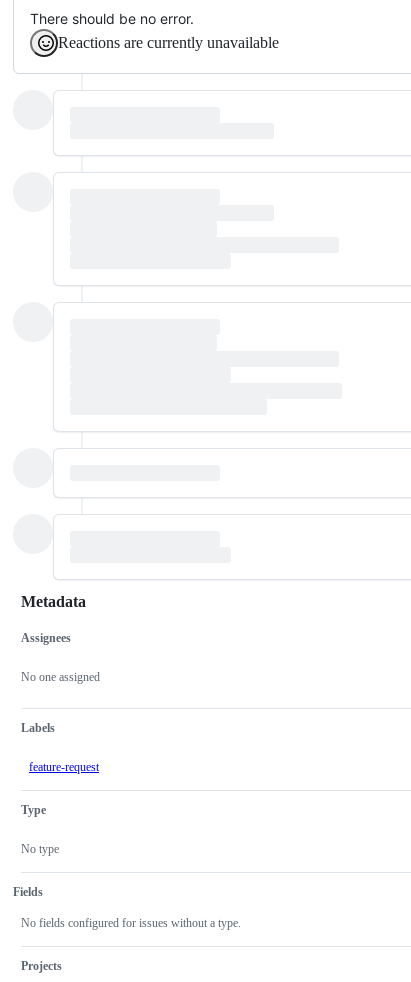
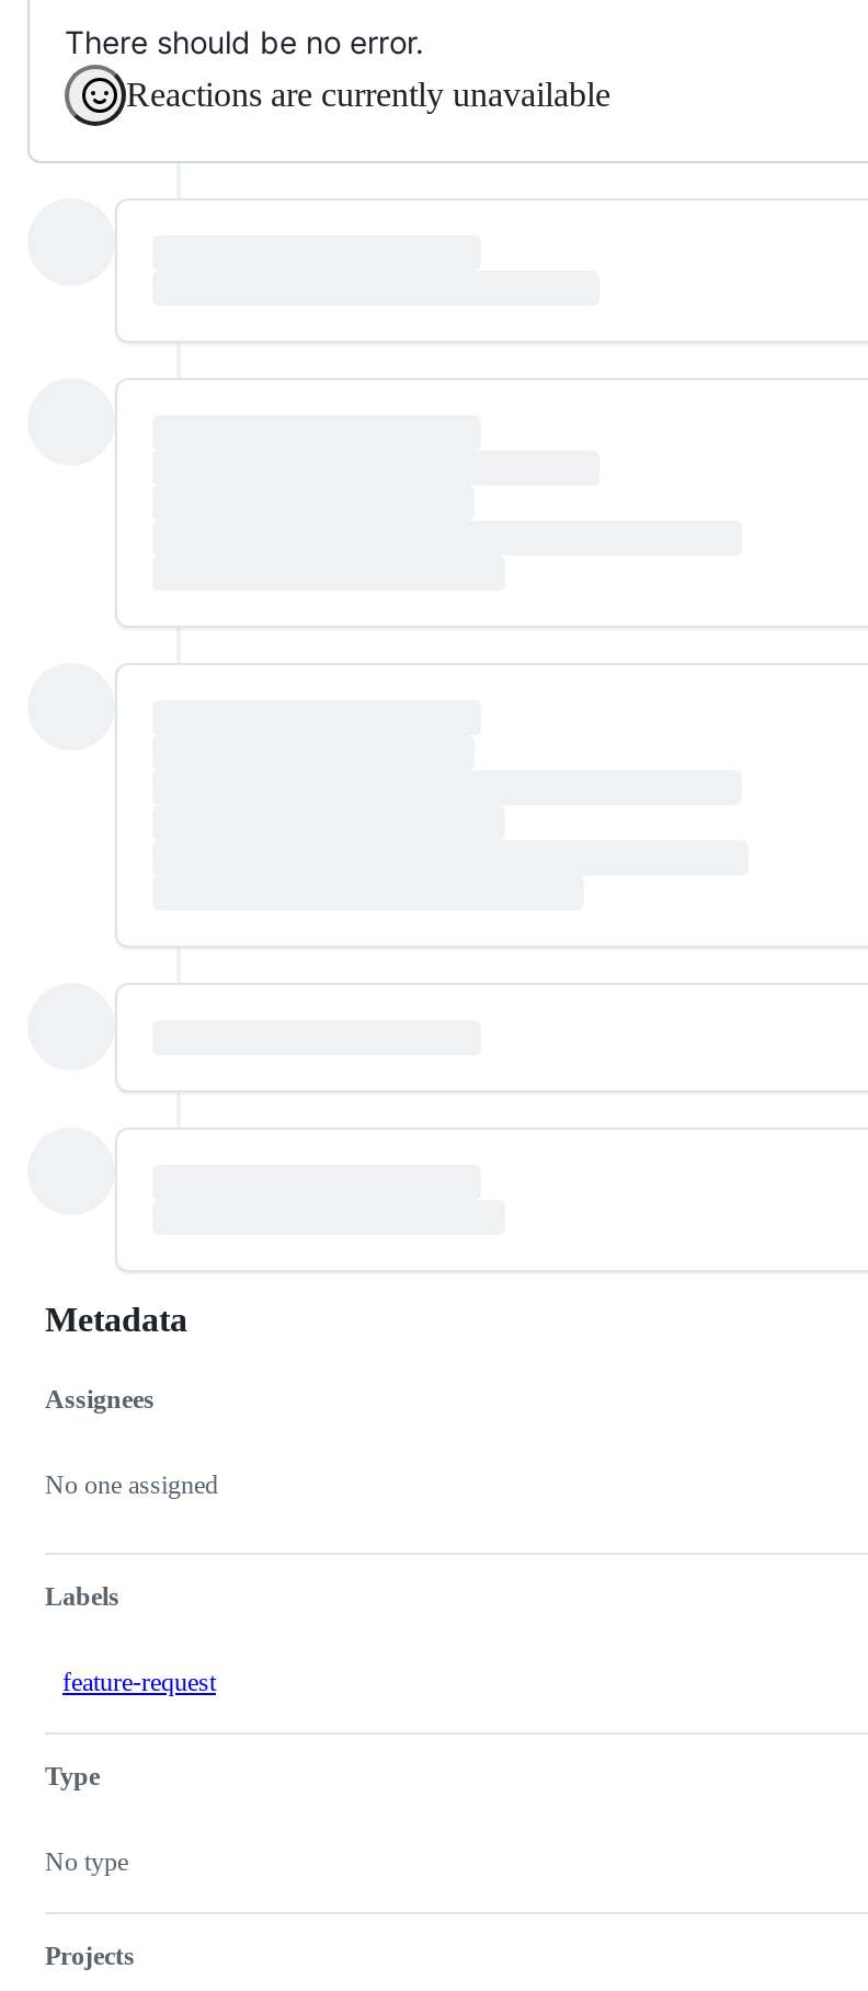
- Fields
- No fields configured for issues without a type.
